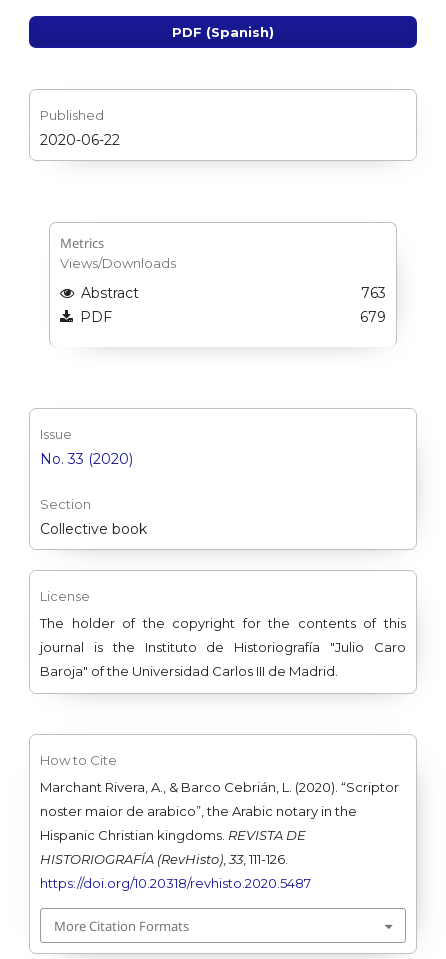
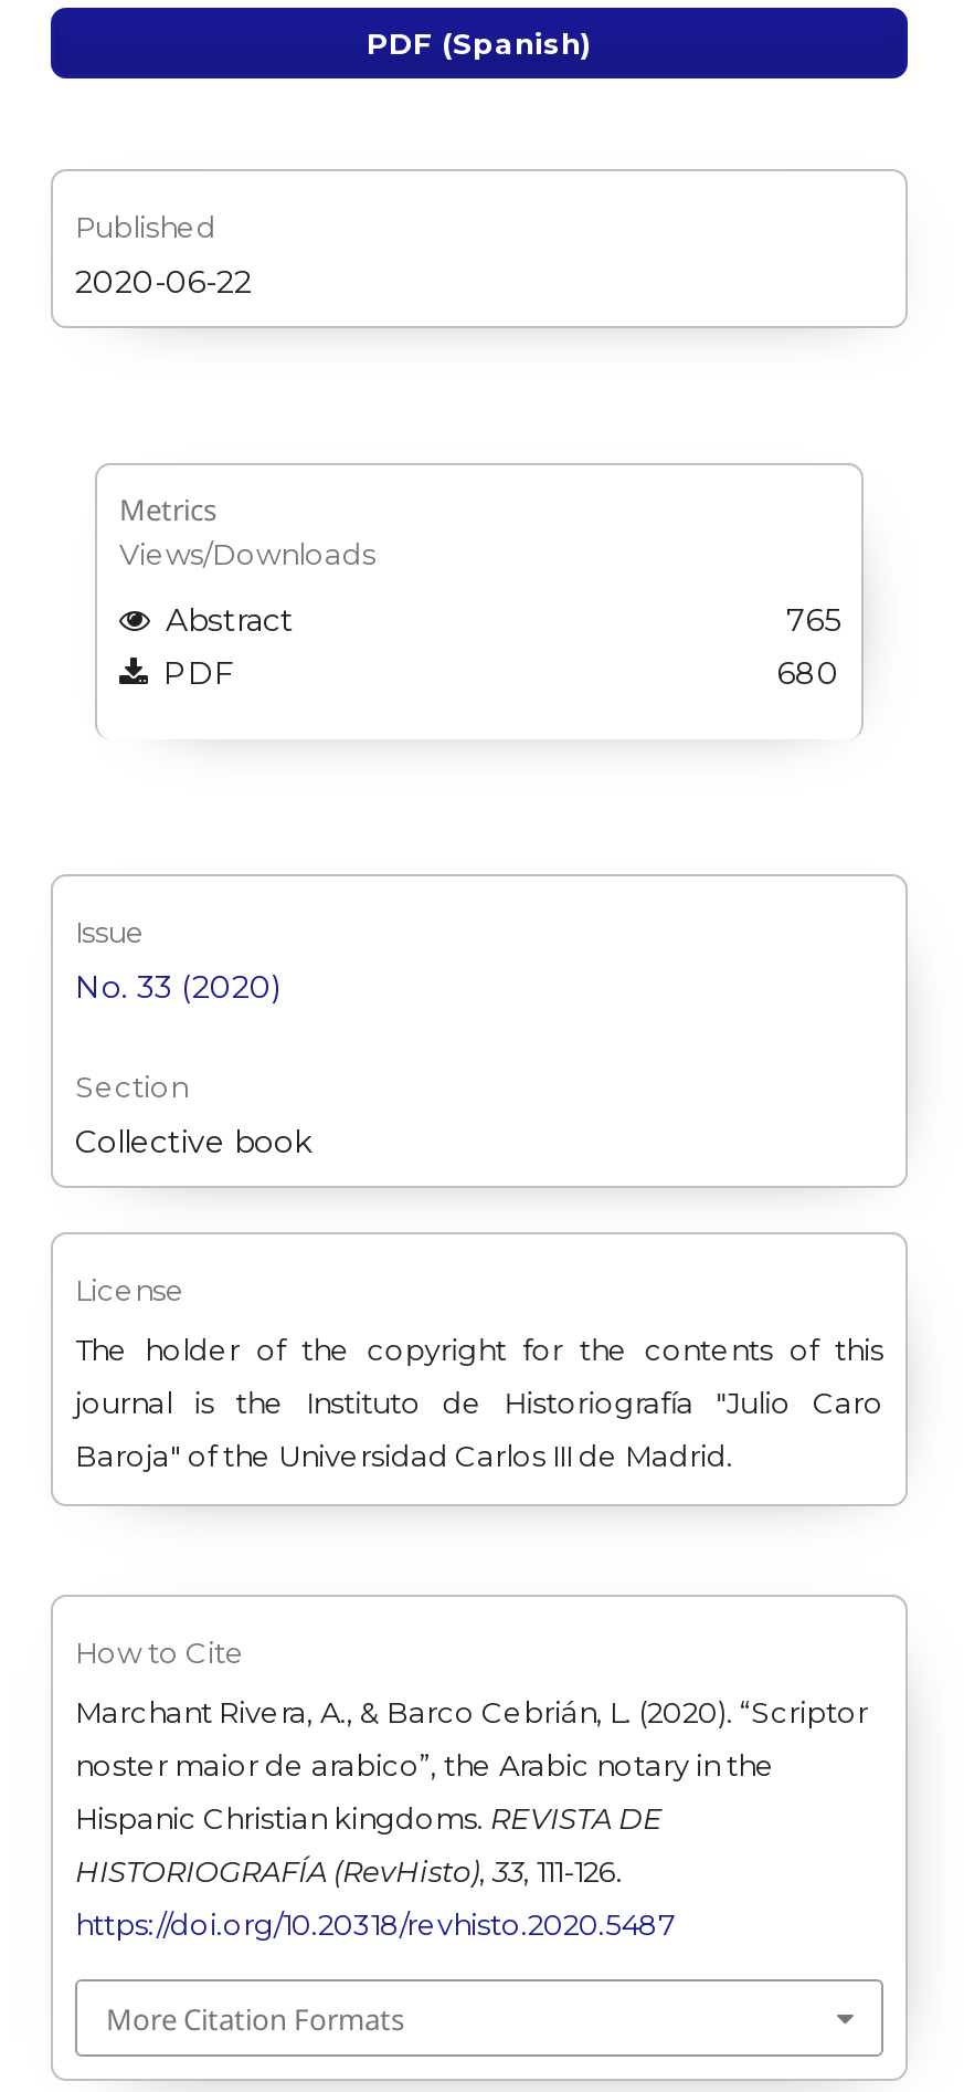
- 763
+ 765

- 679
+ 680
